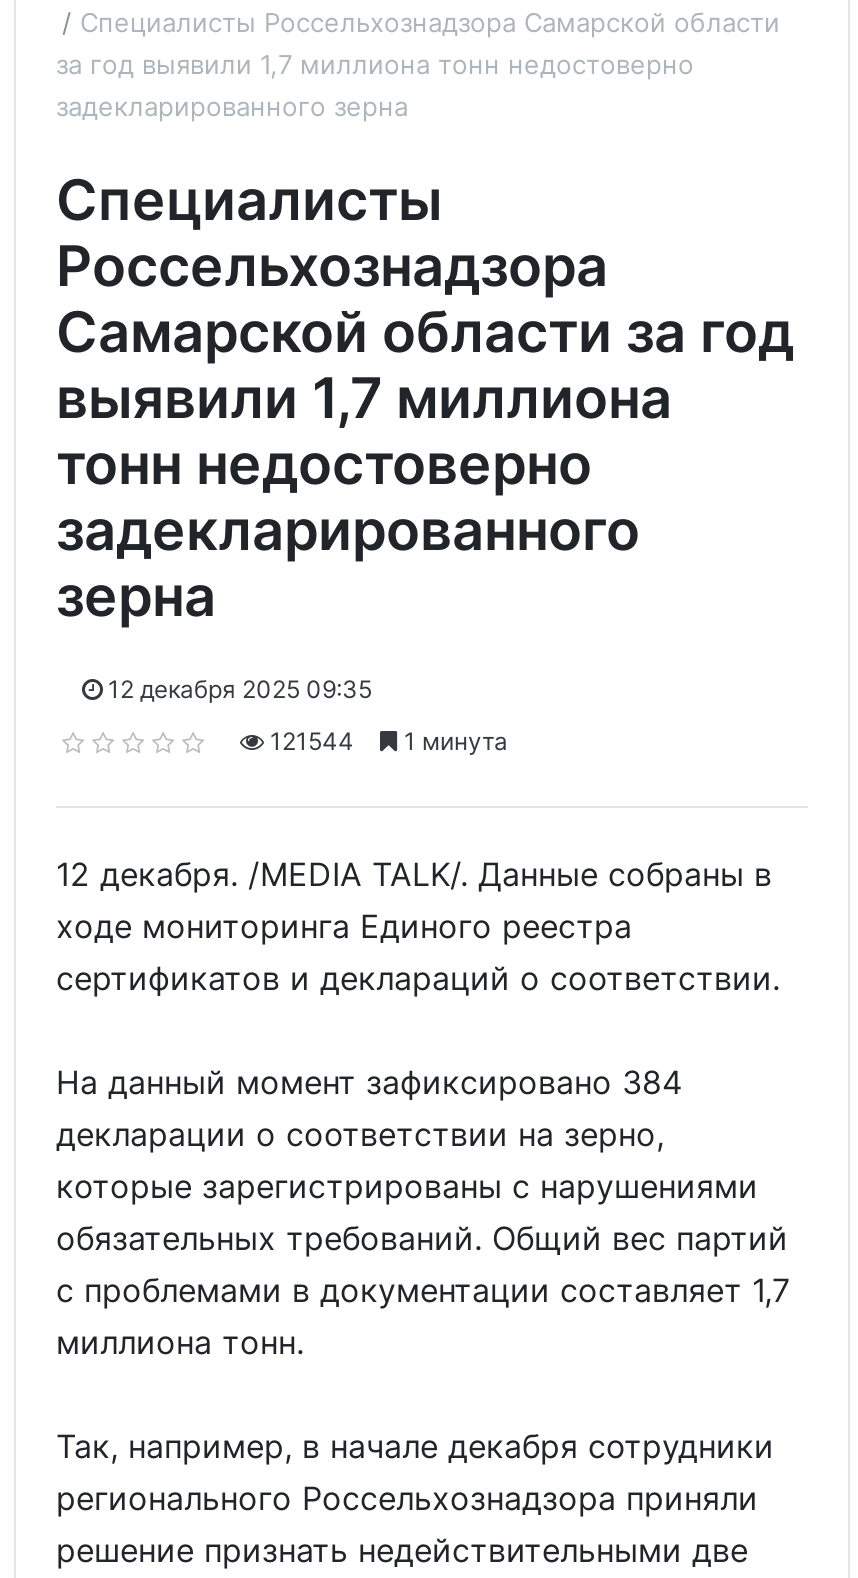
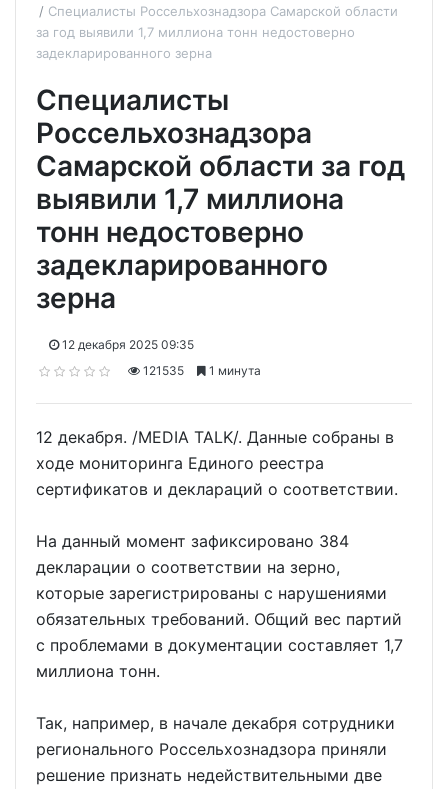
- 121544
+ 121535
